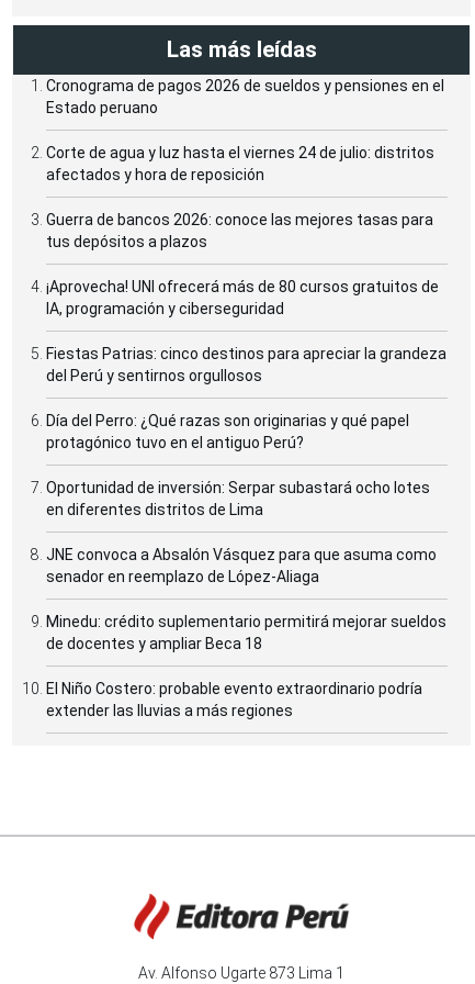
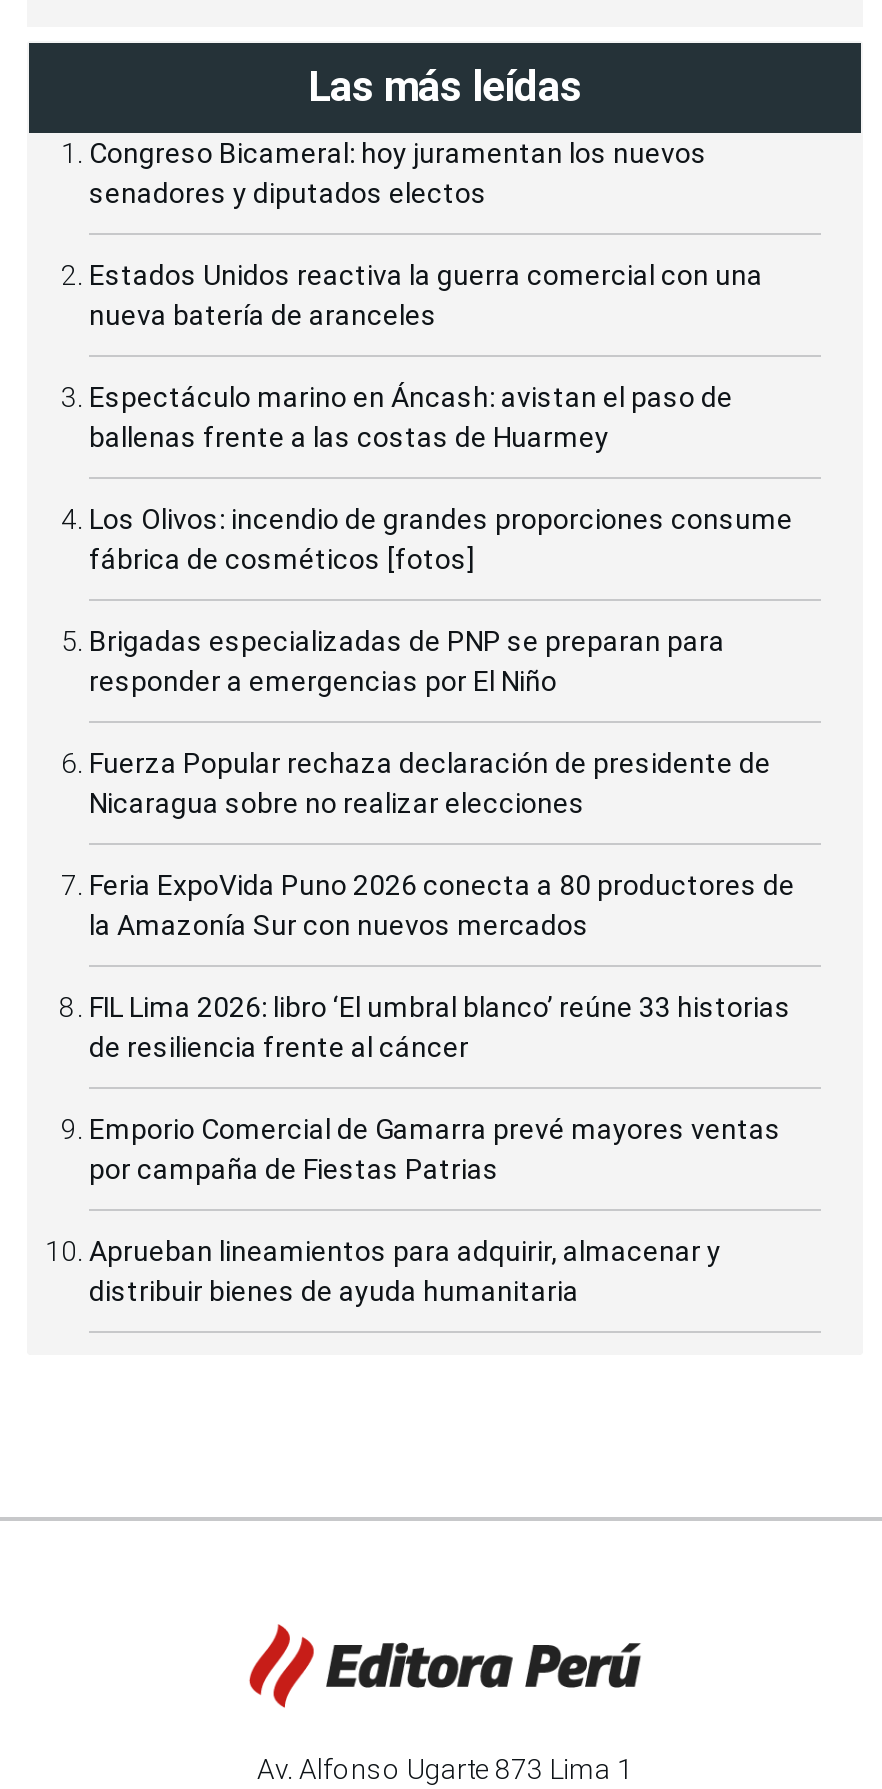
- Cronograma de pagos 2026 de sueldos y pensiones en el
- Estado peruano
+ Congreso Bicameral: hoy juramentan los nuevos
+ senadores y diputados electos

- Corte de agua y luz hasta el viernes 24 de julio: distritos
- afectados y hora de reposición
+ Estados Unidos reactiva la guerra comercial con una
+ nueva batería de aranceles

- Guerra de bancos 2026: conoce las mejores tasas para
- tus depósitos a plazos
+ Espectáculo marino en Áncash: avistan el paso de
+ ballenas frente a las costas de Huarmey

- ¡Aprovecha! UNI ofrecerá más de 80 cursos gratuitos de
- IA, programación y ciberseguridad
+ Los Olivos: incendio de grandes proporciones consume
+ fábrica de cosméticos [fotos]

- Fiestas Patrias: cinco destinos para apreciar la grandeza
- del Perú y sentirnos orgullosos
+ Brigadas especializadas de PNP se preparan para
+ responder a emergencias por El Niño

- Día del Perro: ¿Qué razas son originarias y qué papel
- protagónico tuvo en el antiguo Perú?
+ Fuerza Popular rechaza declaración de presidente de
+ Nicaragua sobre no realizar elecciones

- Oportunidad de inversión: Serpar subastará ocho lotes
- en diferentes distritos de Lima
+ Feria ExpoVida Puno 2026 conecta a 80 productores de
+ la Amazonía Sur con nuevos mercados

- JNE convoca a Absalón Vásquez para que asuma como
- senador en reemplazo de López-Aliaga
+ FIL Lima 2026: libro ‘El umbral blanco’ reúne 33 historias
+ de resiliencia frente al cáncer

- Minedu: crédito suplementario permitirá mejorar sueldos
- de docentes y ampliar Beca 18
+ Emporio Comercial de Gamarra prevé mayores ventas
+ por campaña de Fiestas Patrias

- El Niño Costero: probable evento extraordinario podría
- extender las lluvias a más regiones
+ Aprueban lineamientos para adquirir, almacenar y
+ distribuir bienes de ayuda humanitaria
